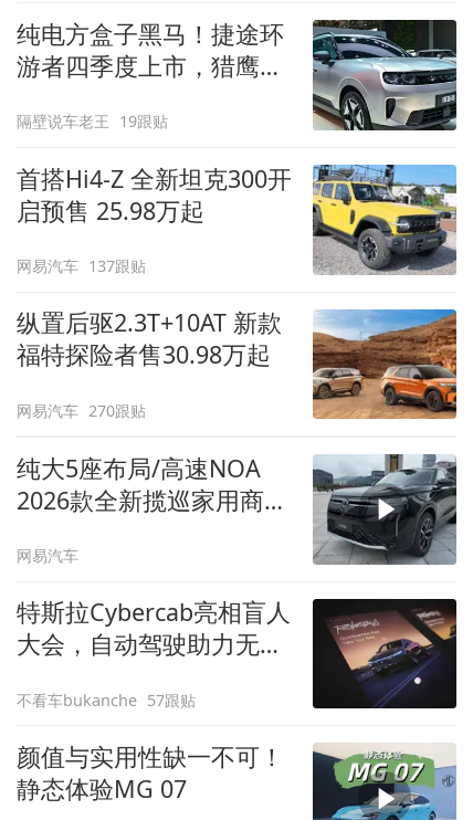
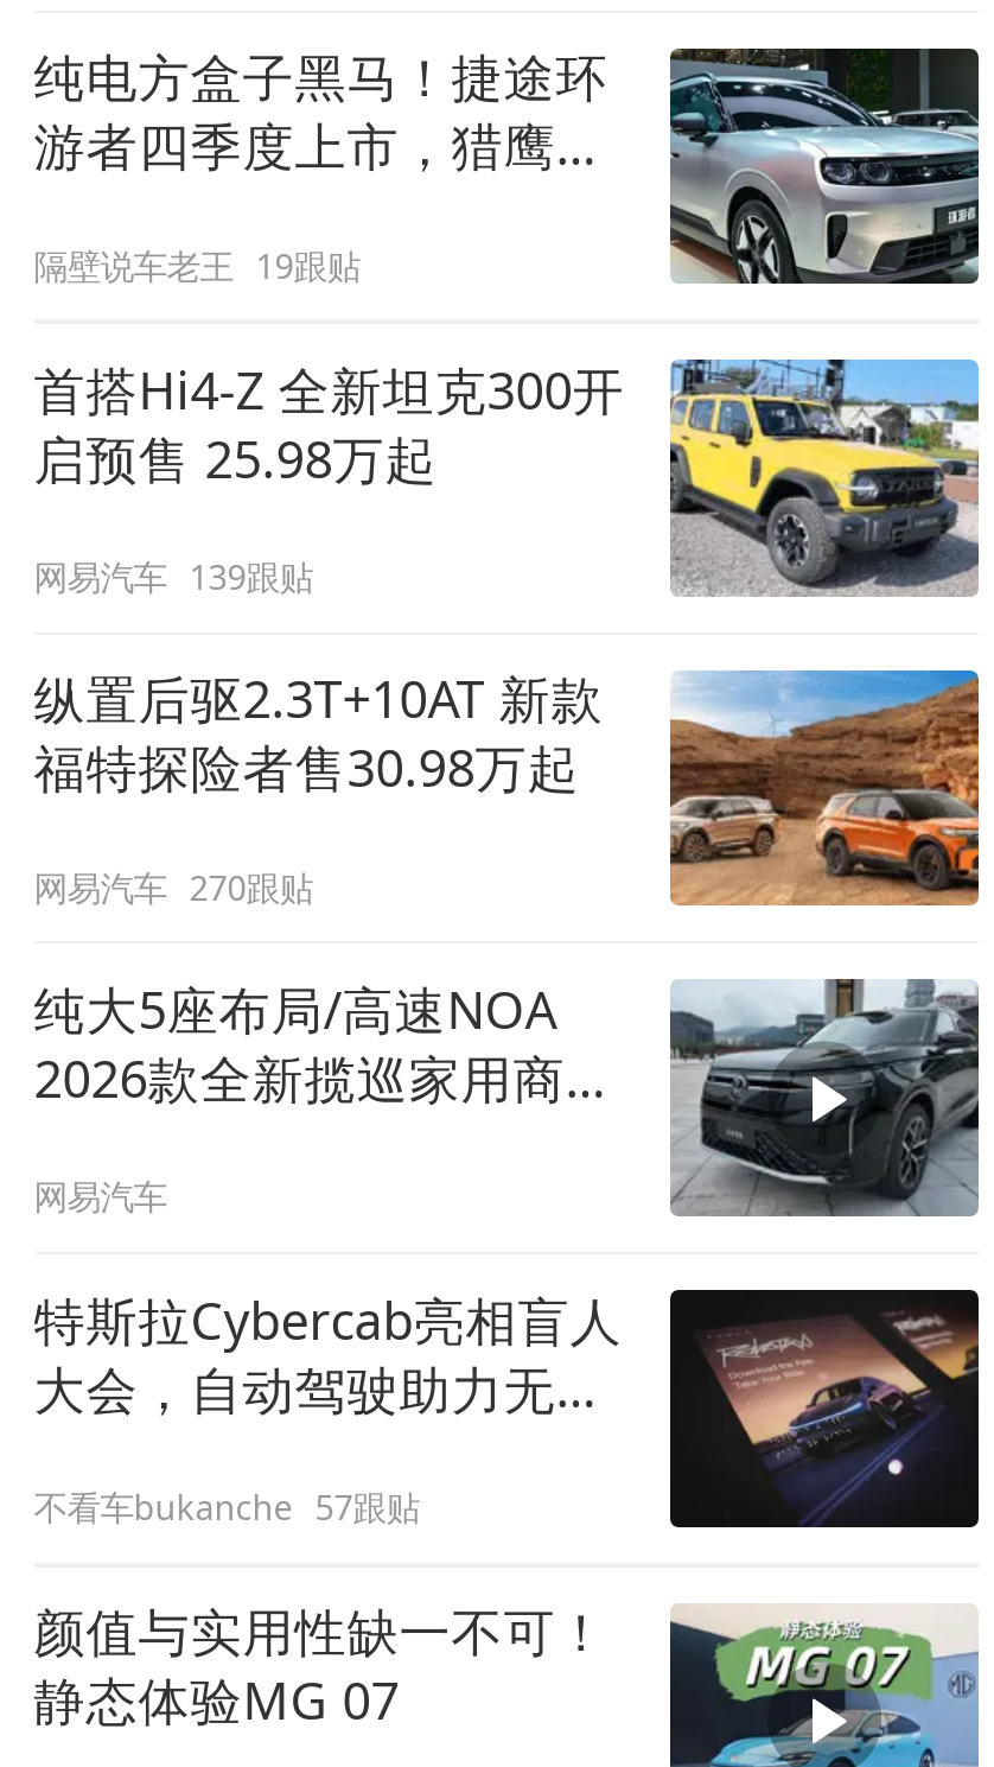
- 网易汽车 137跟贴
+ 网易汽车 139跟贴
